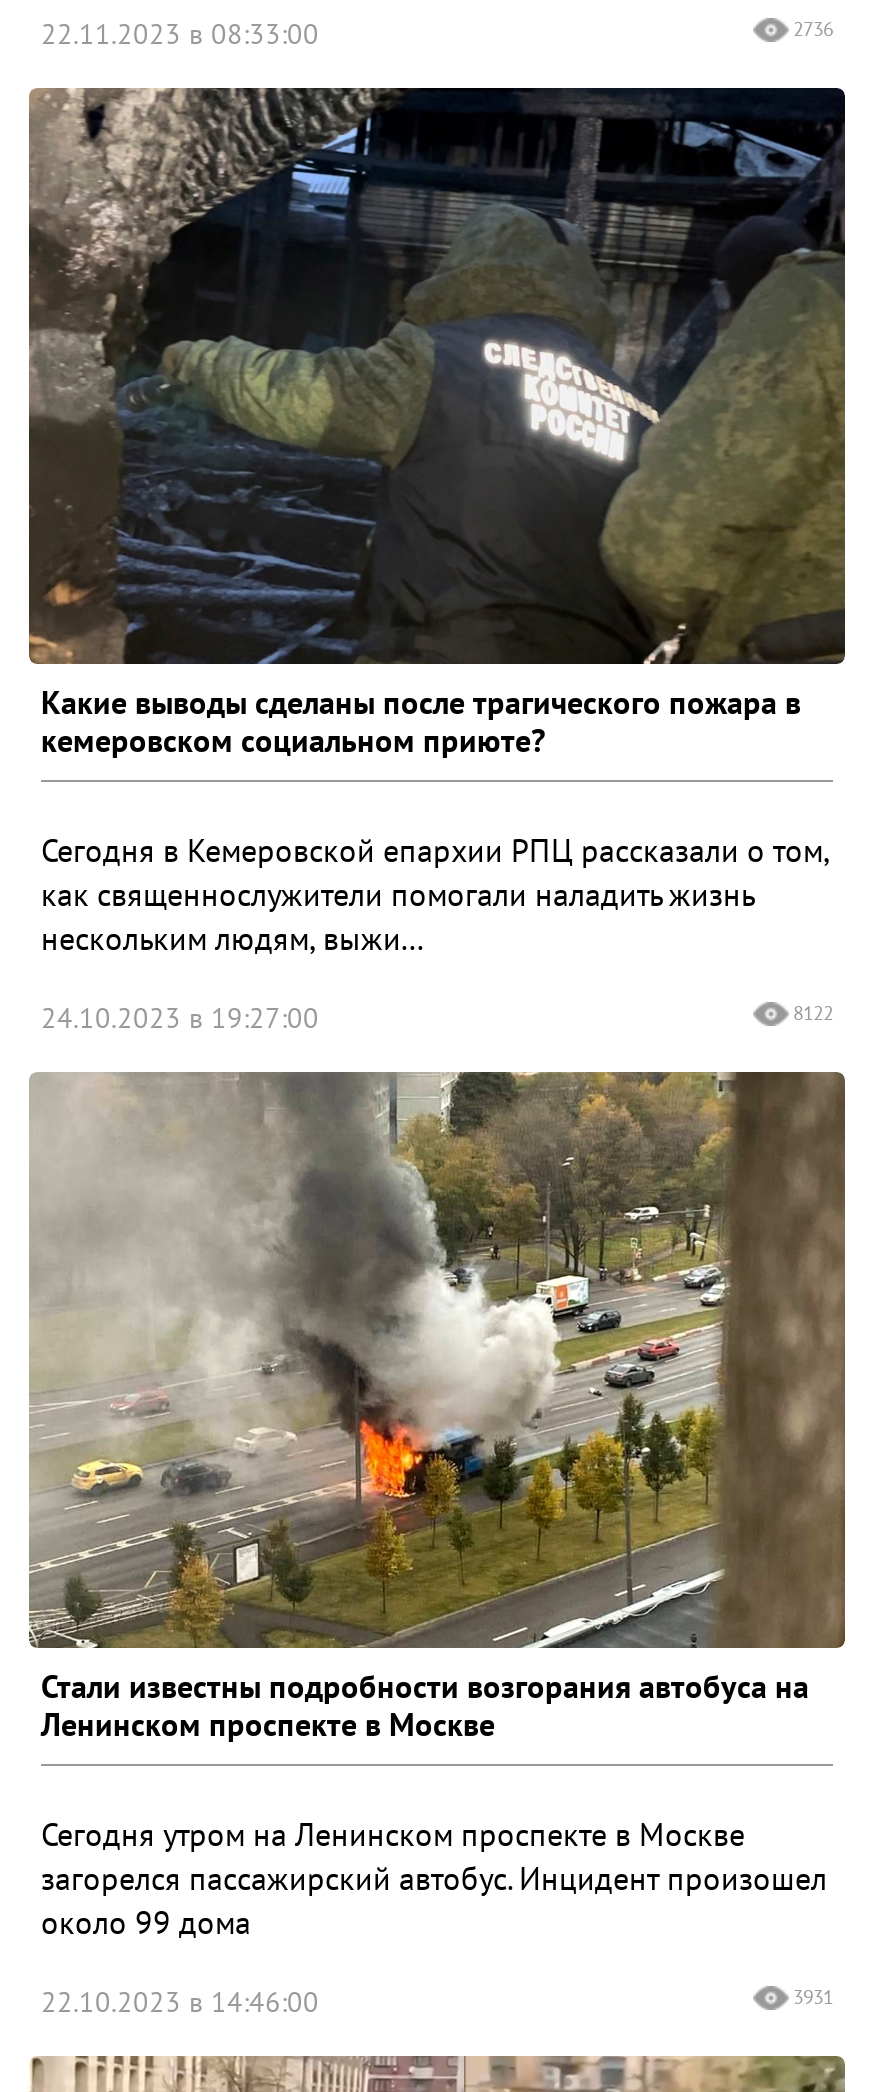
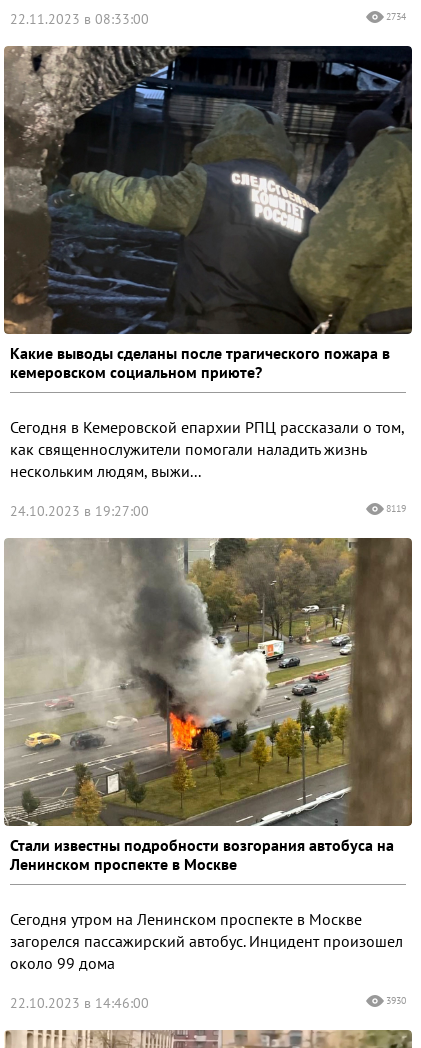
- 2736
+ 2734

- 8122
+ 8119

- 3931
+ 3930
